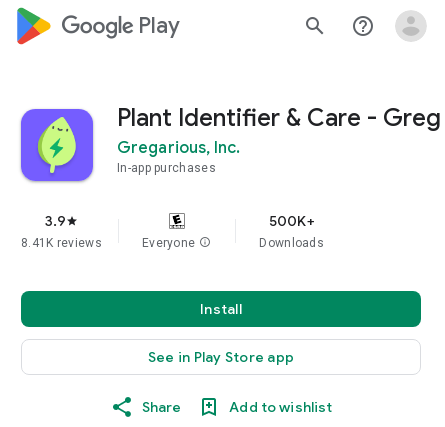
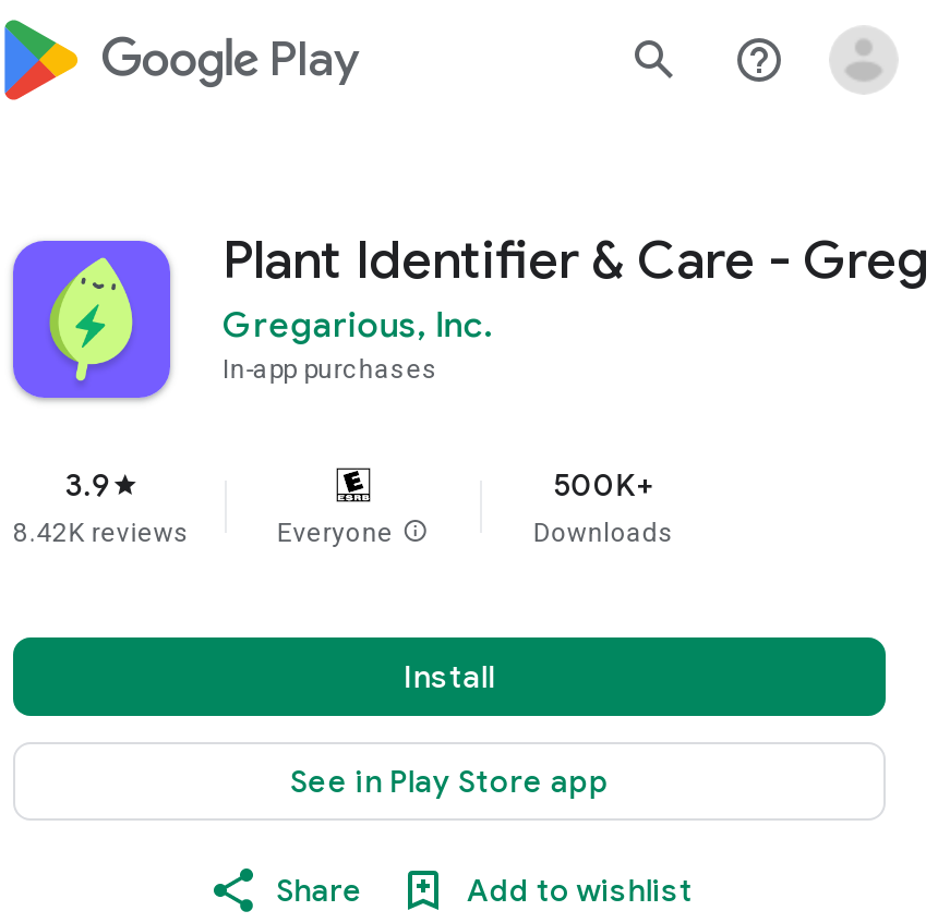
- 8.41K reviews
+ 8.42K reviews
